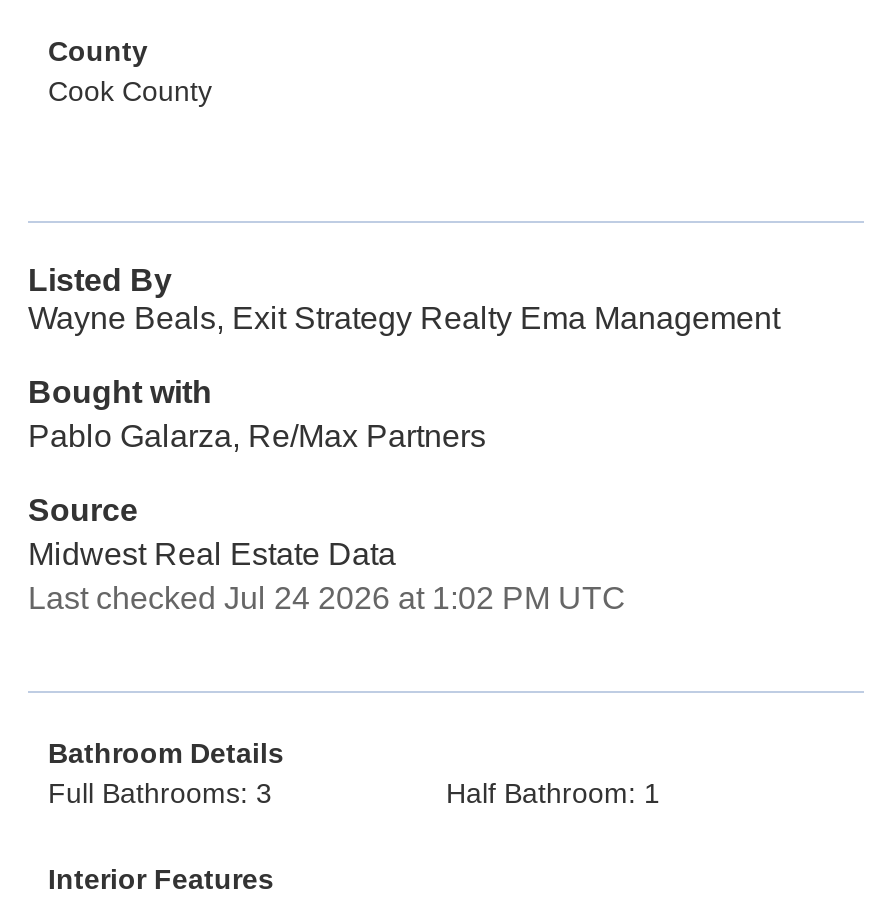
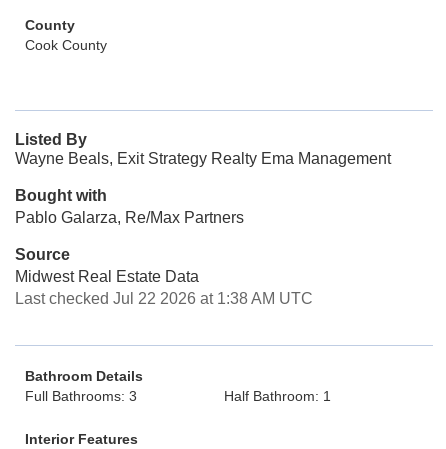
- Last checked Jul 24 2026 at 1:02 PM UTC
+ Last checked Jul 22 2026 at 1:38 AM UTC
